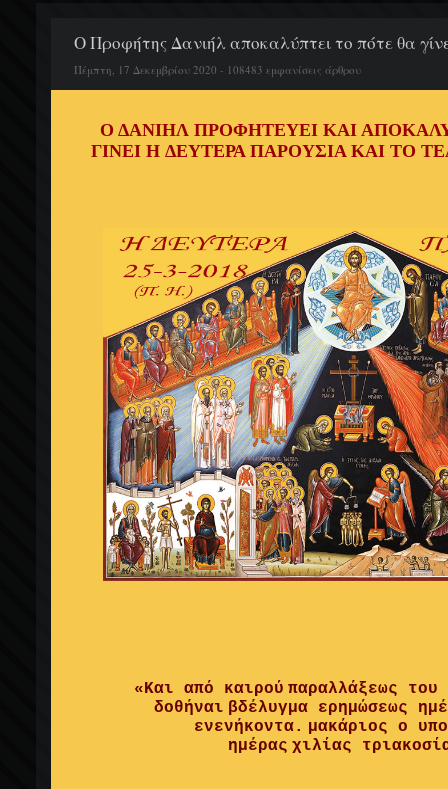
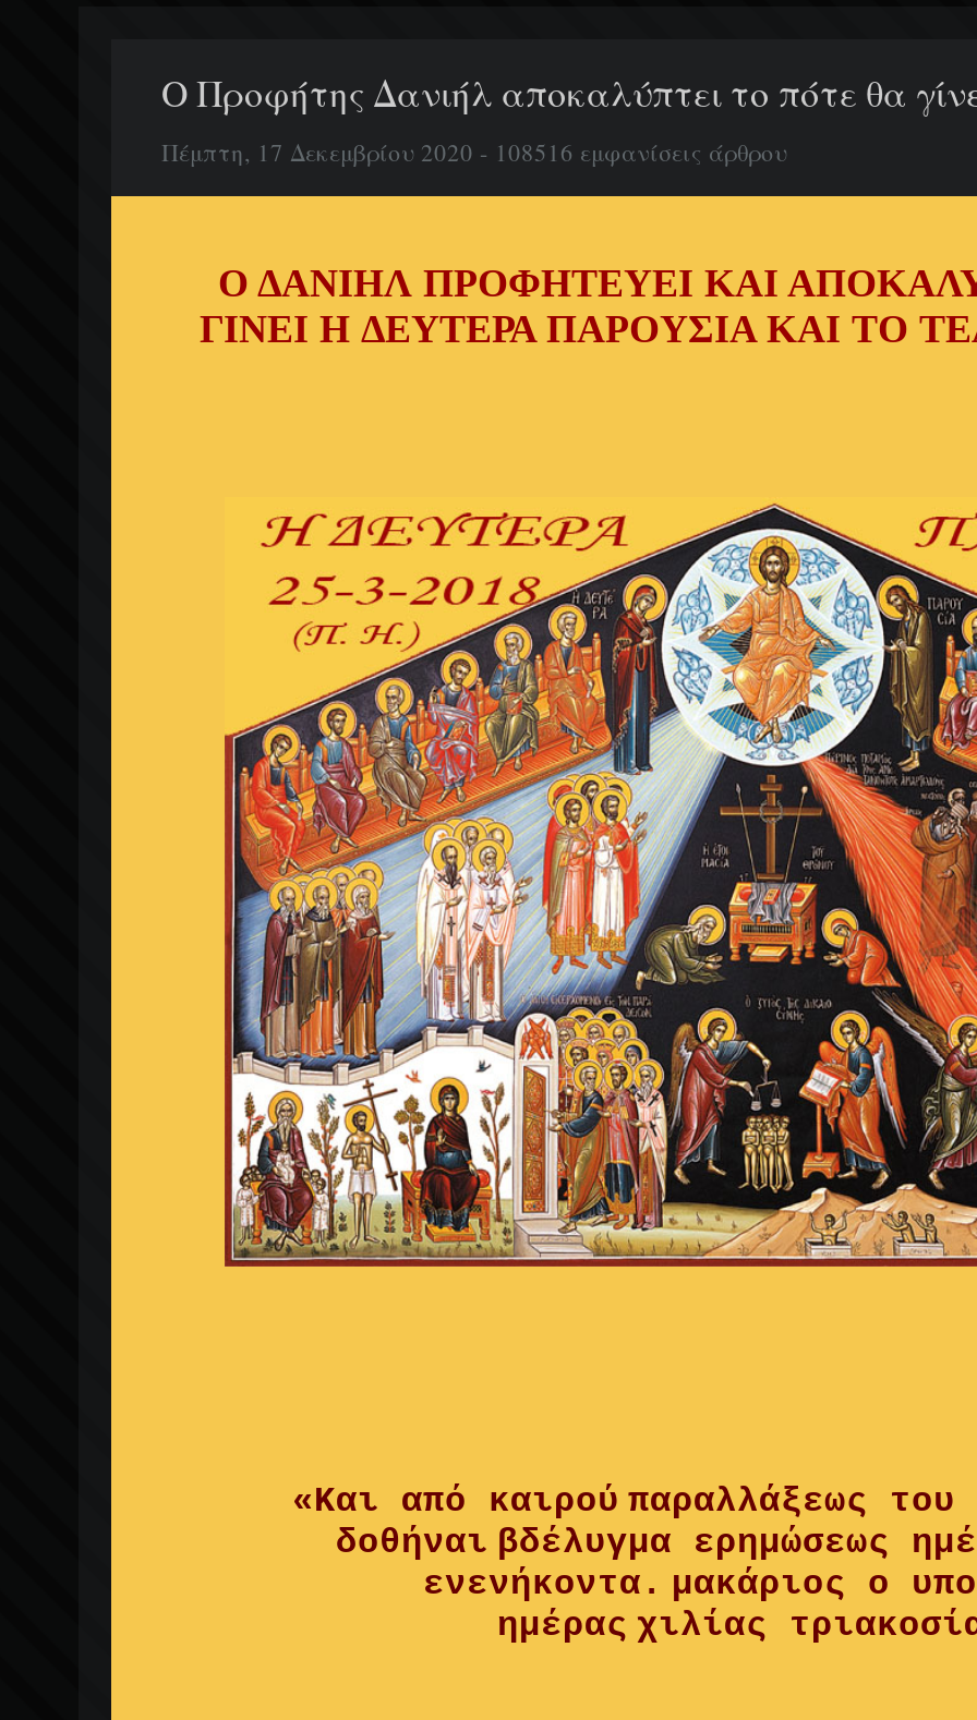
- Πέμπτη, 17 Δεκεμβρίου 2020 - 108483 εμφανίσεις άρθρου
+ Πέμπτη, 17 Δεκεμβρίου 2020 - 108516 εμφανίσεις άρθρου
